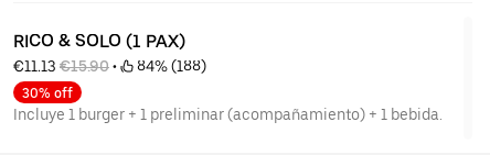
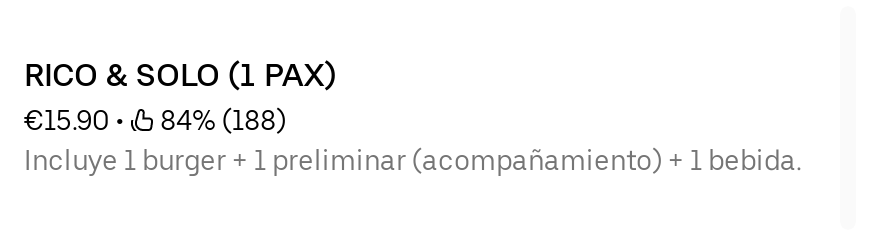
- €11.13 €15.90 • 84% (188)
+ €15.90 • 84% (188)

- 30% off
